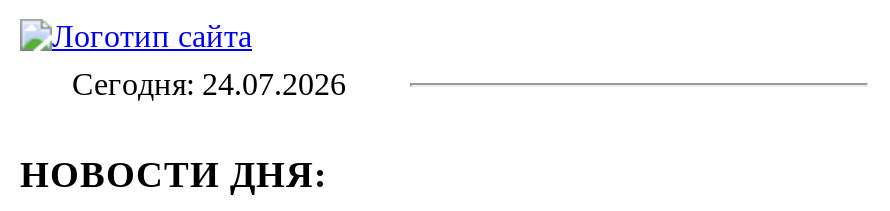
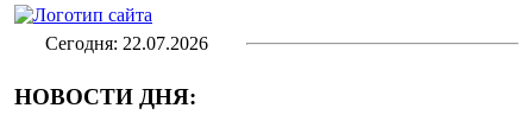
- Сегодня: 24.07.2026
+ Сегодня: 22.07.2026
